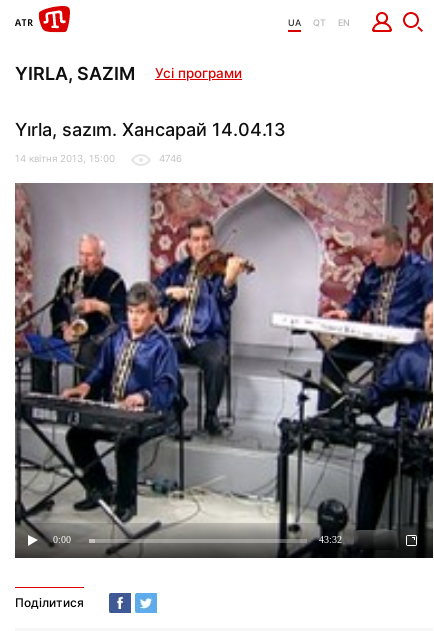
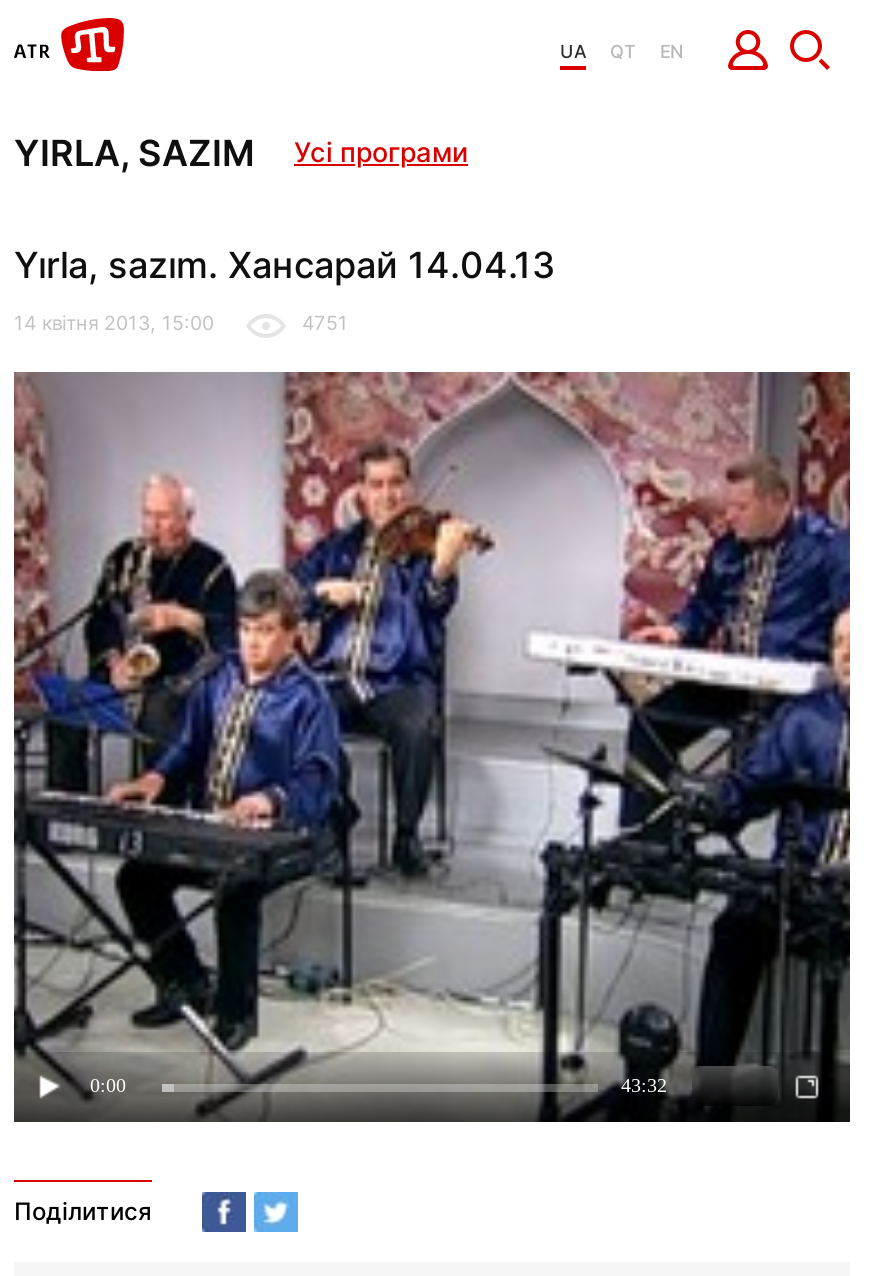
- 4746
+ 4751
